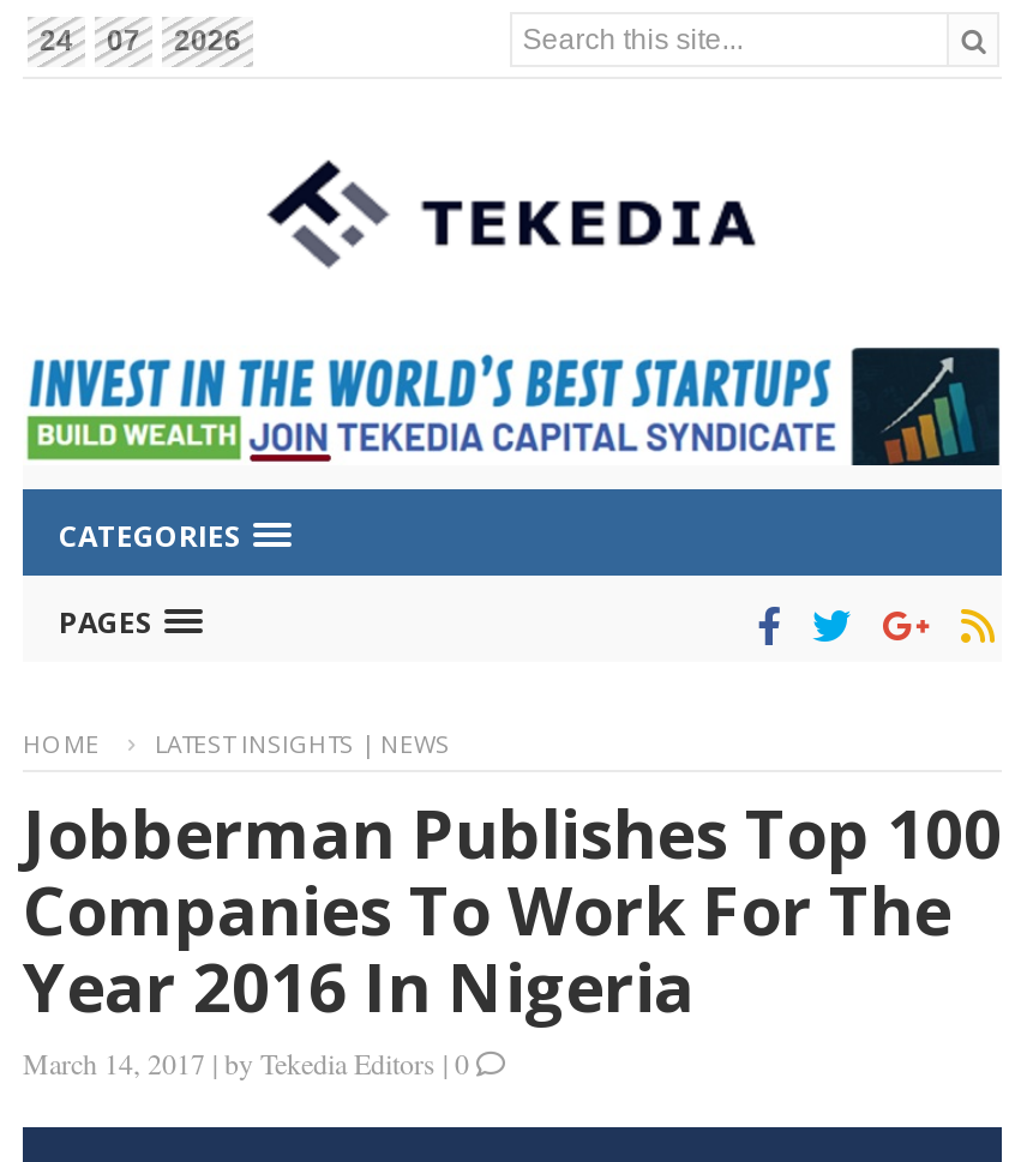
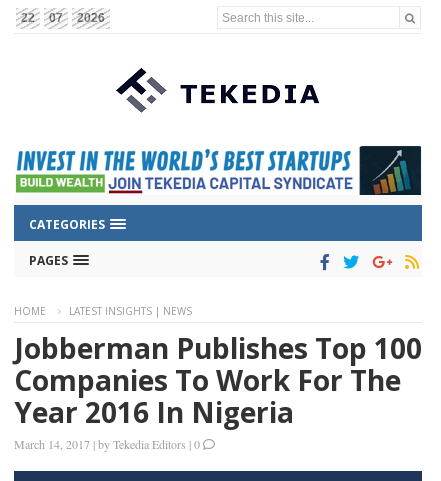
- 24 07 2026
+ 22 07 2026
